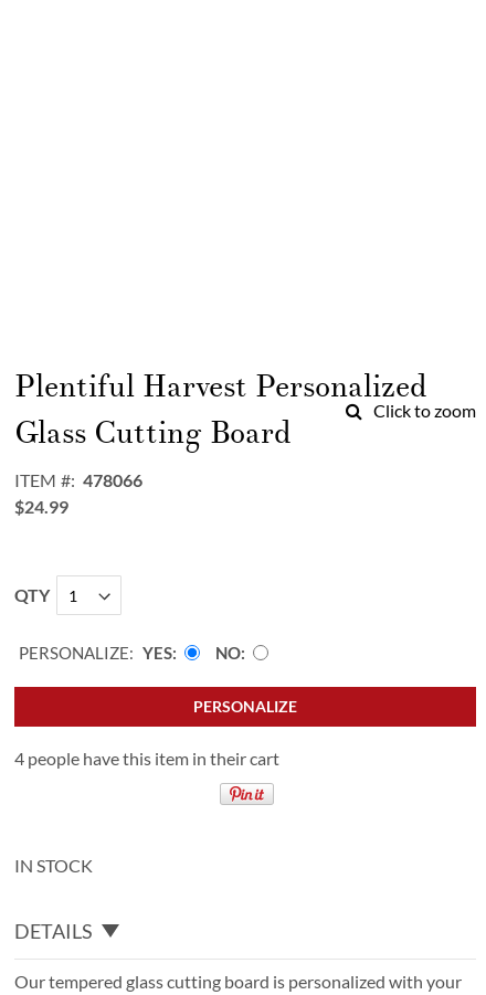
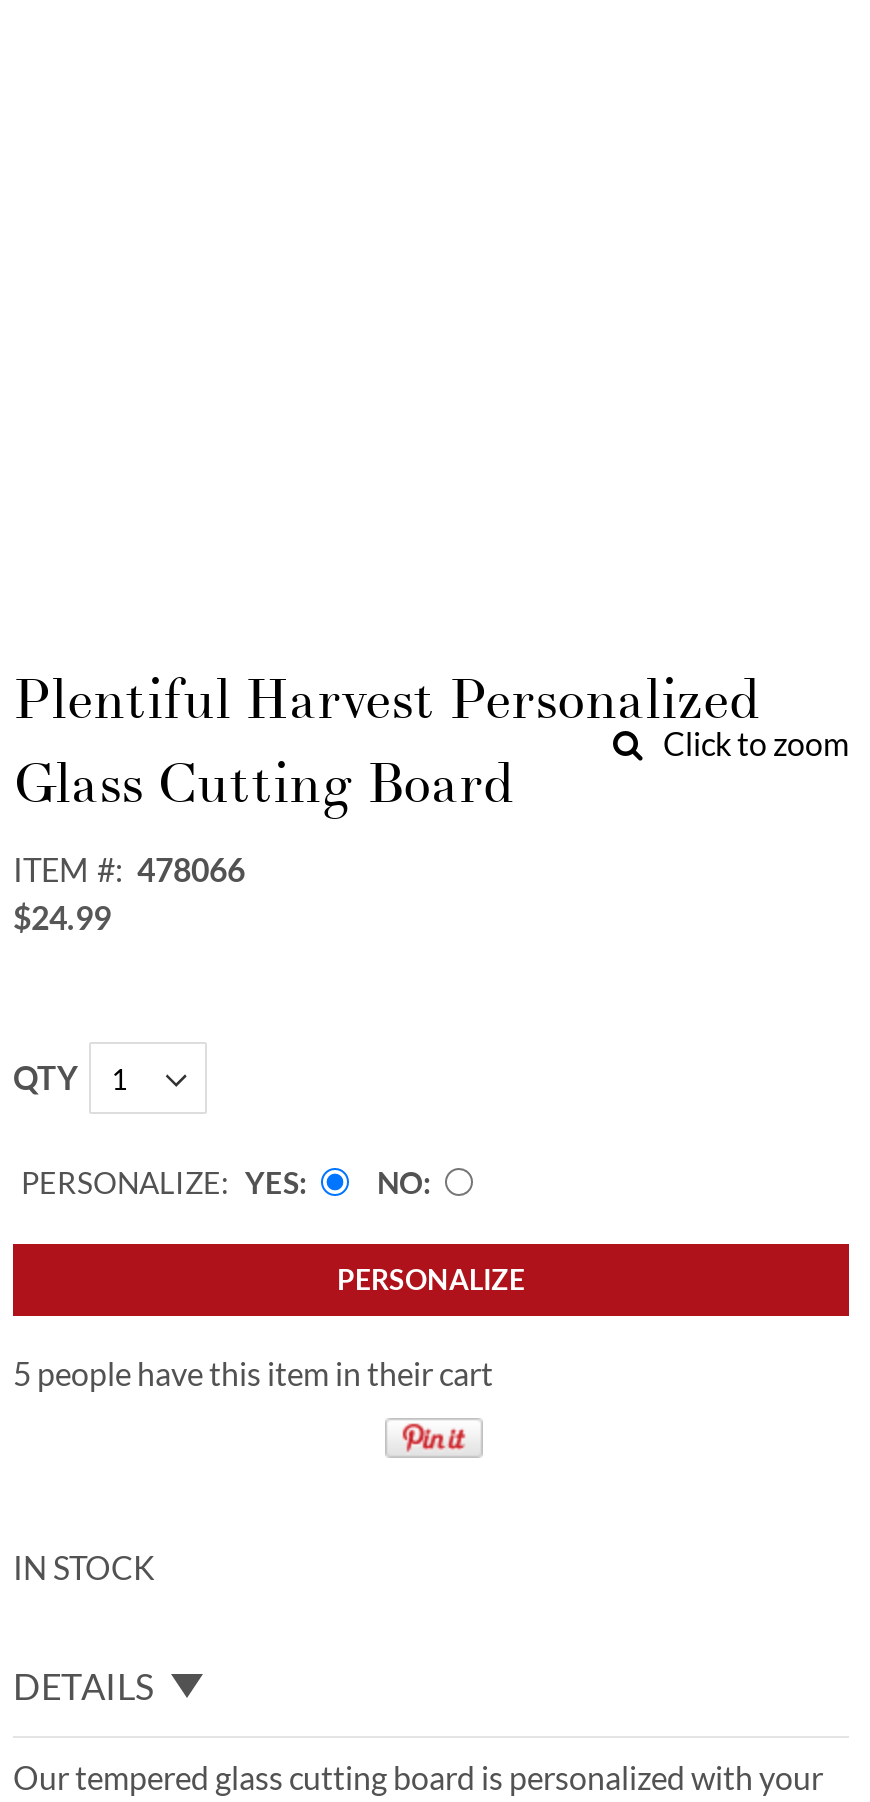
- 4 people have this item in their cart
+ 5 people have this item in their cart
